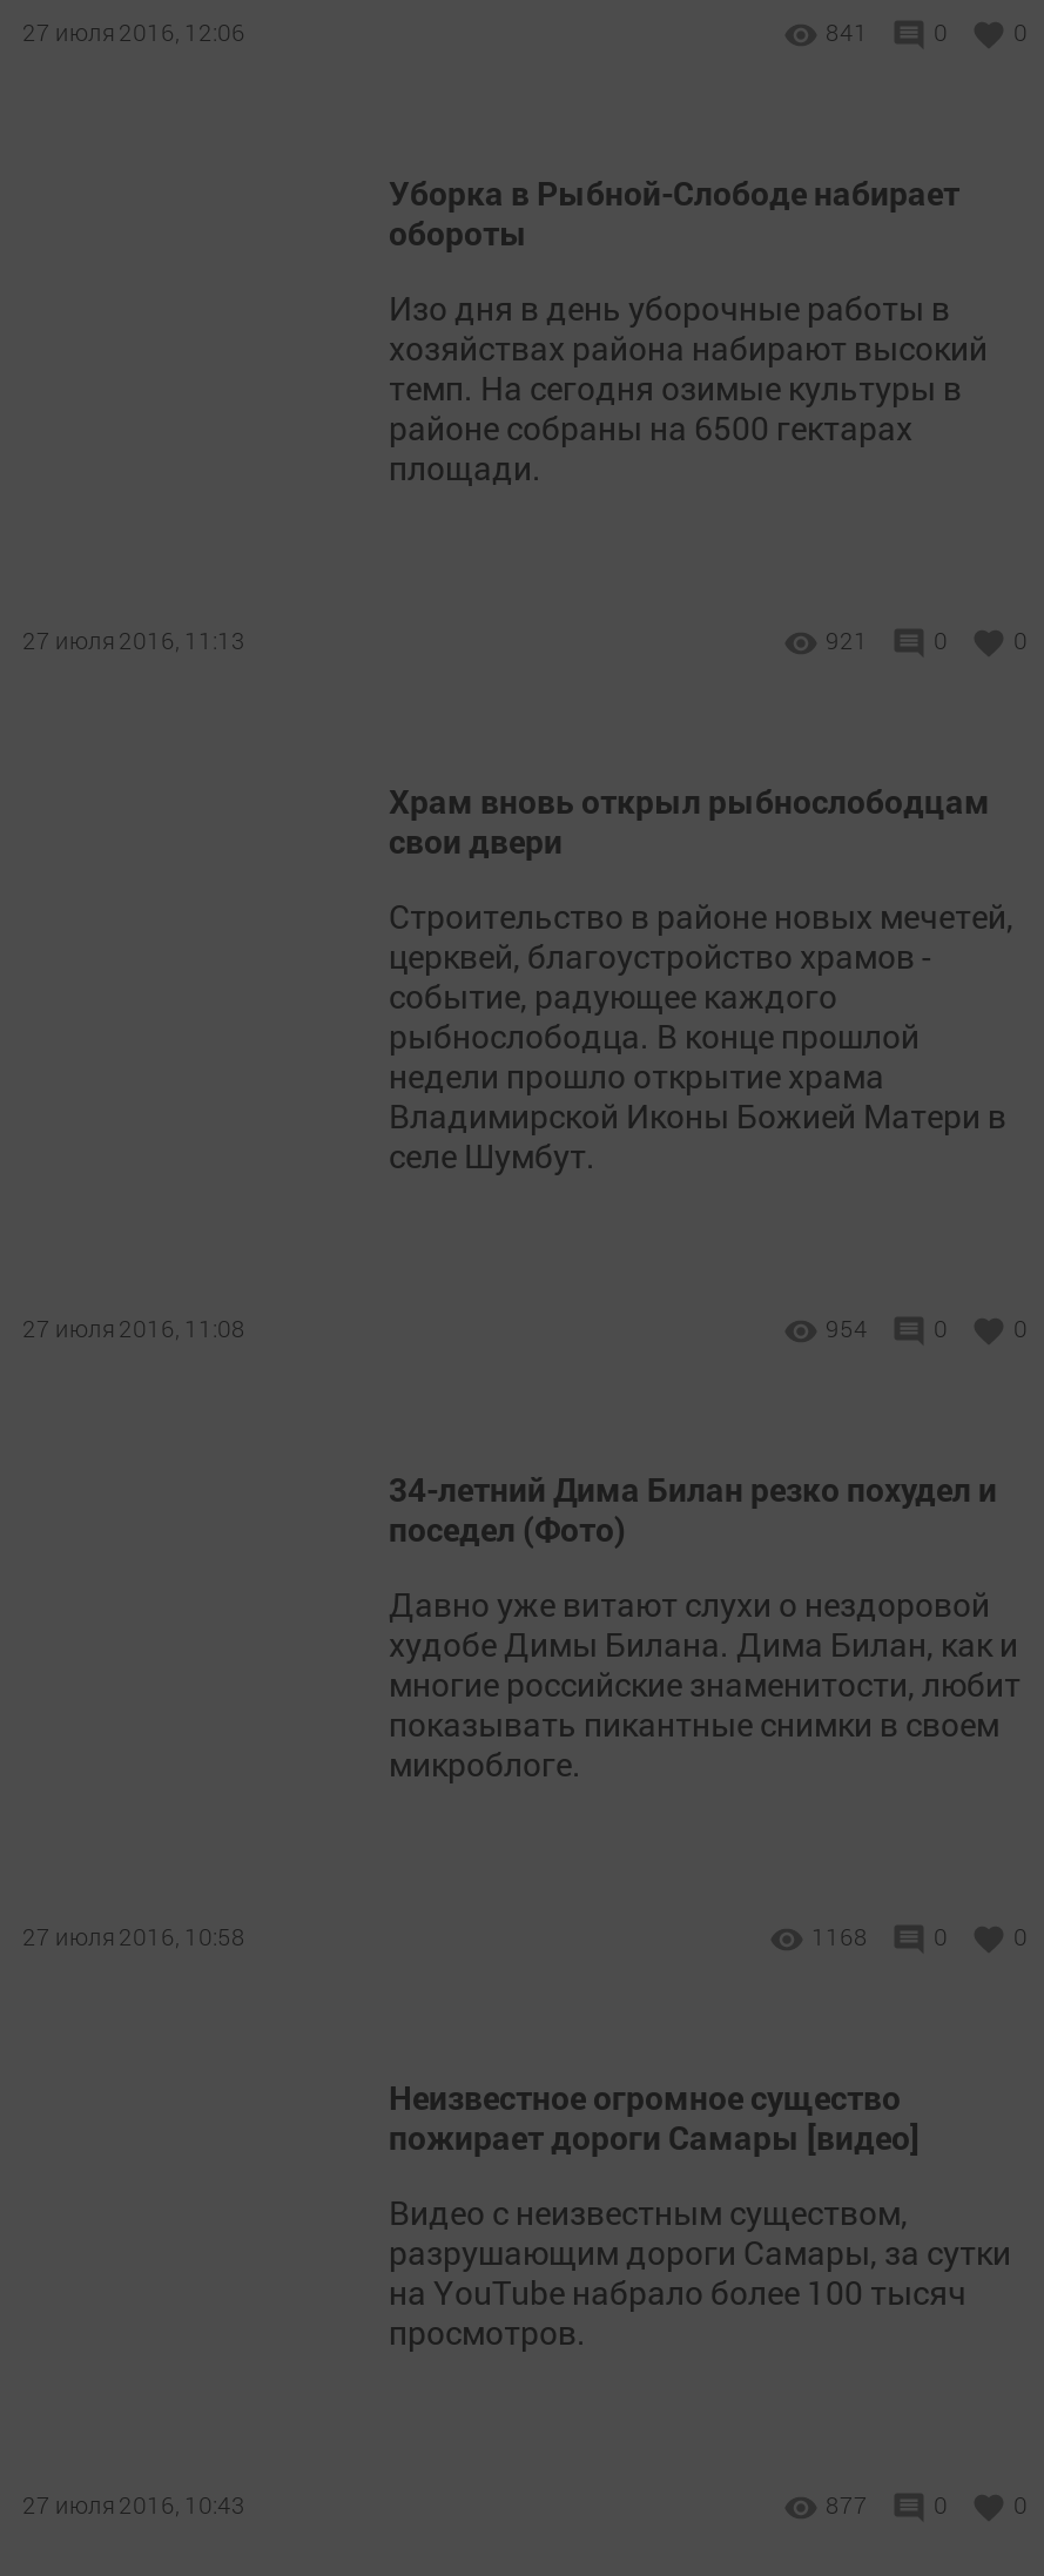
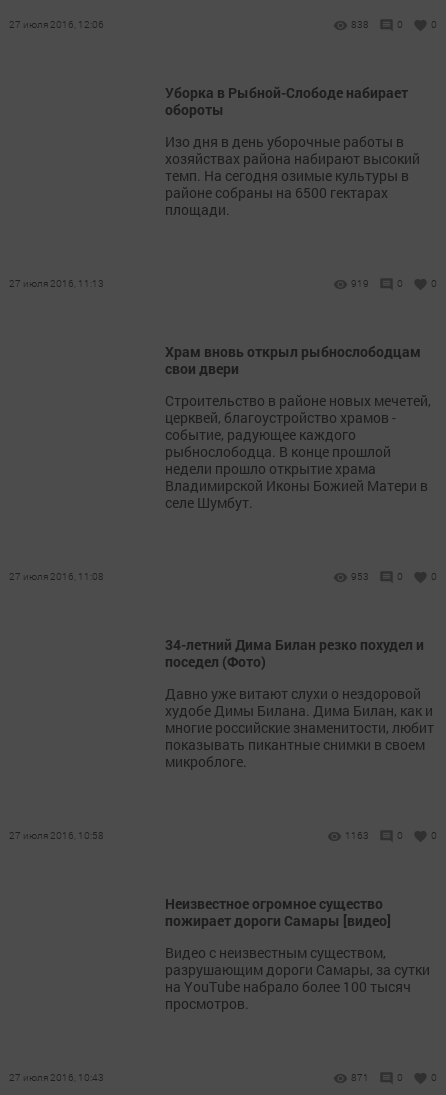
- 841
+ 838

- 921
+ 919

- 954
+ 953

- 1168
+ 1163

- 877
+ 871
